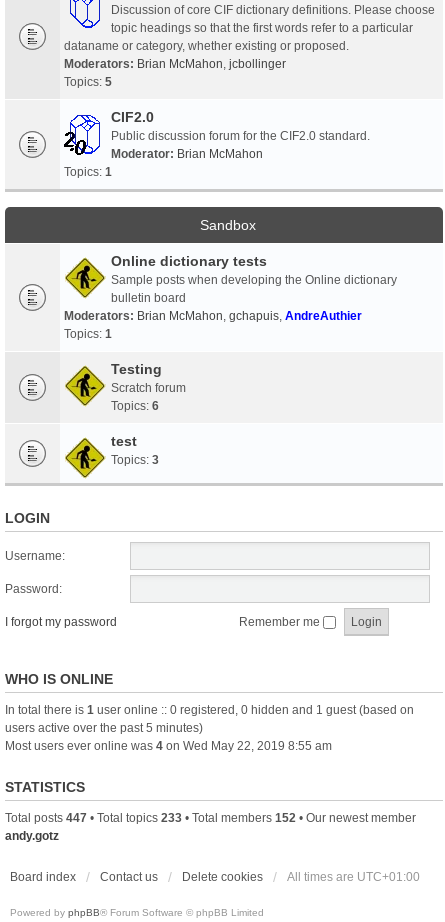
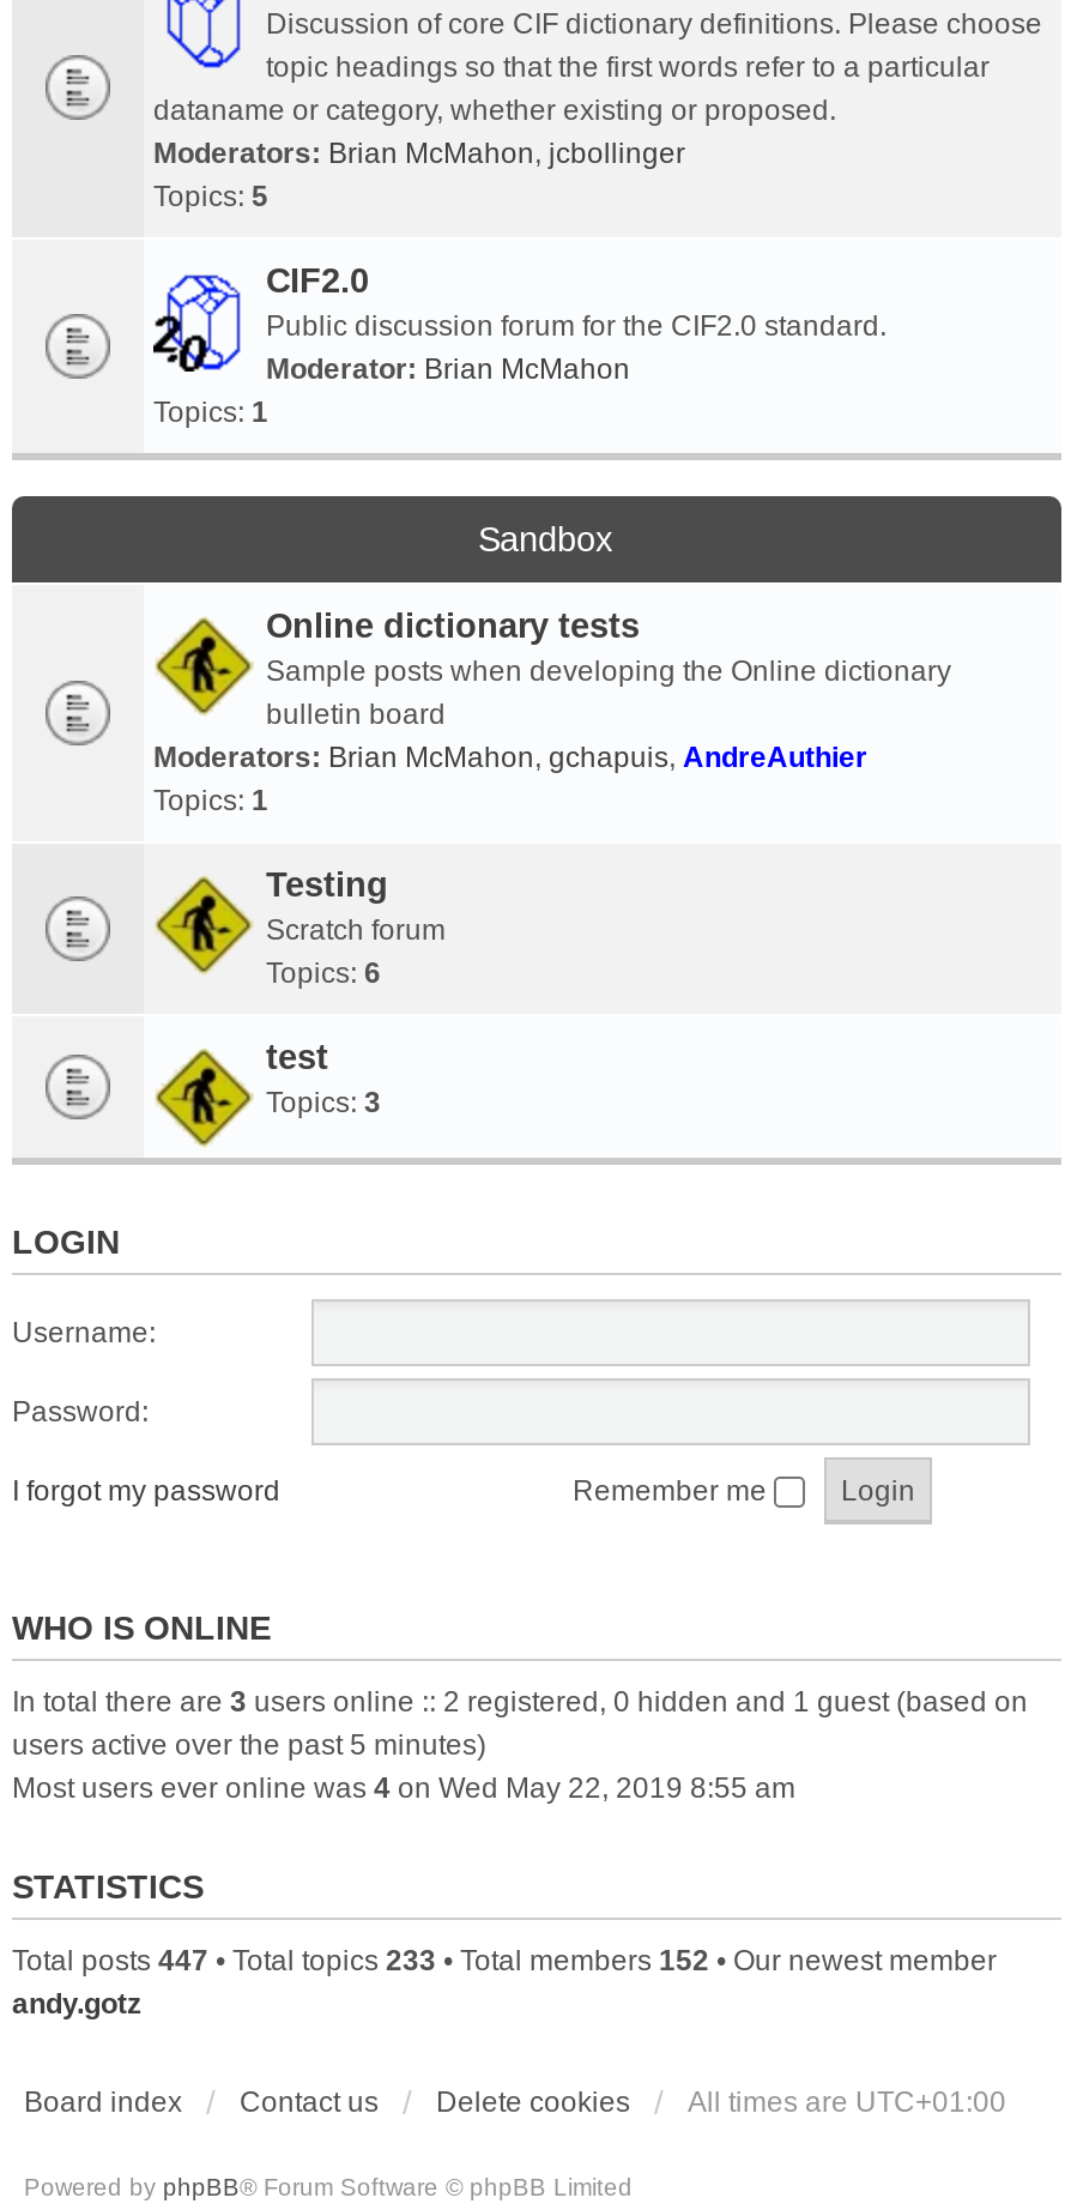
- In total there is 1 user online :: 0 registered, 0 hidden and 1 guest (based on
+ In total there are 3 users online :: 2 registered, 0 hidden and 1 guest (based on
